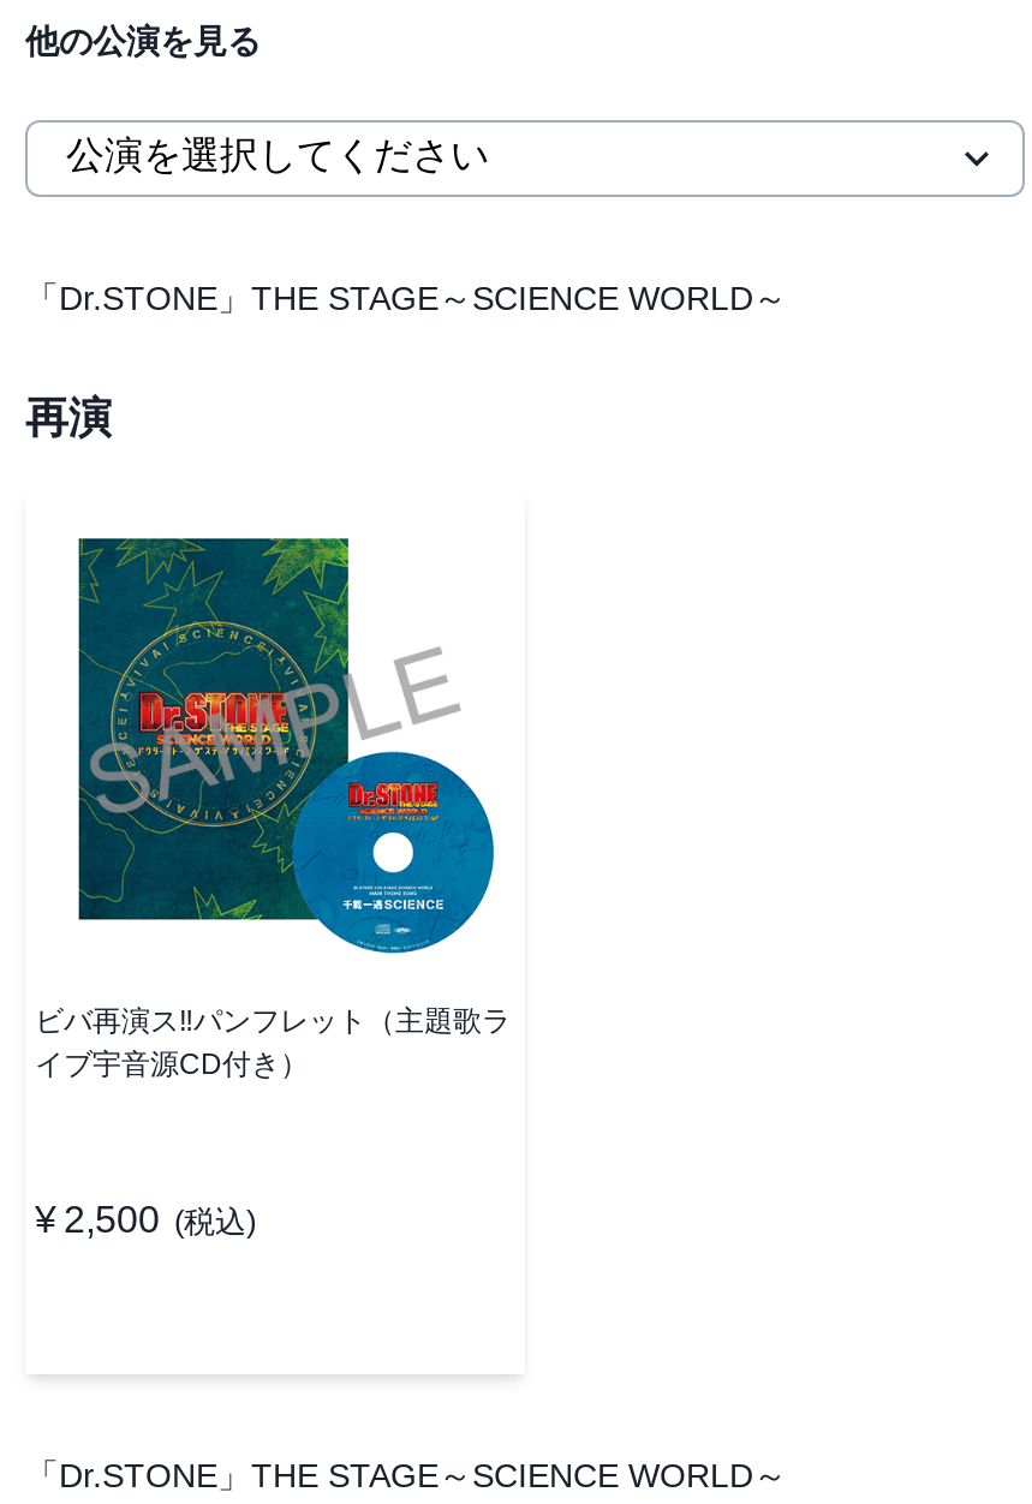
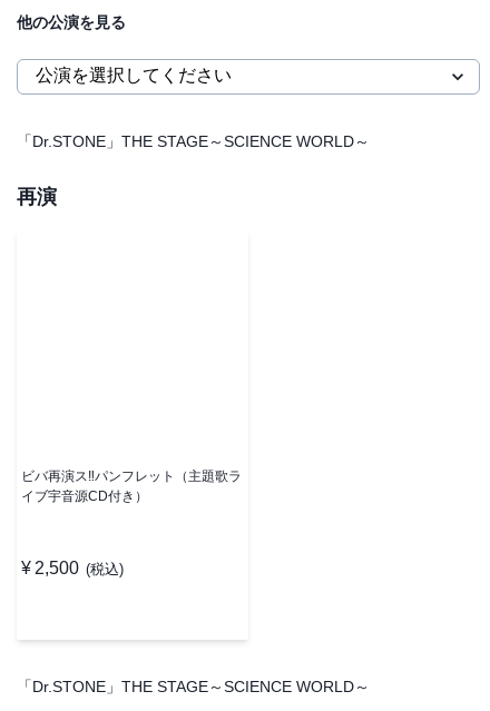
- [image]
